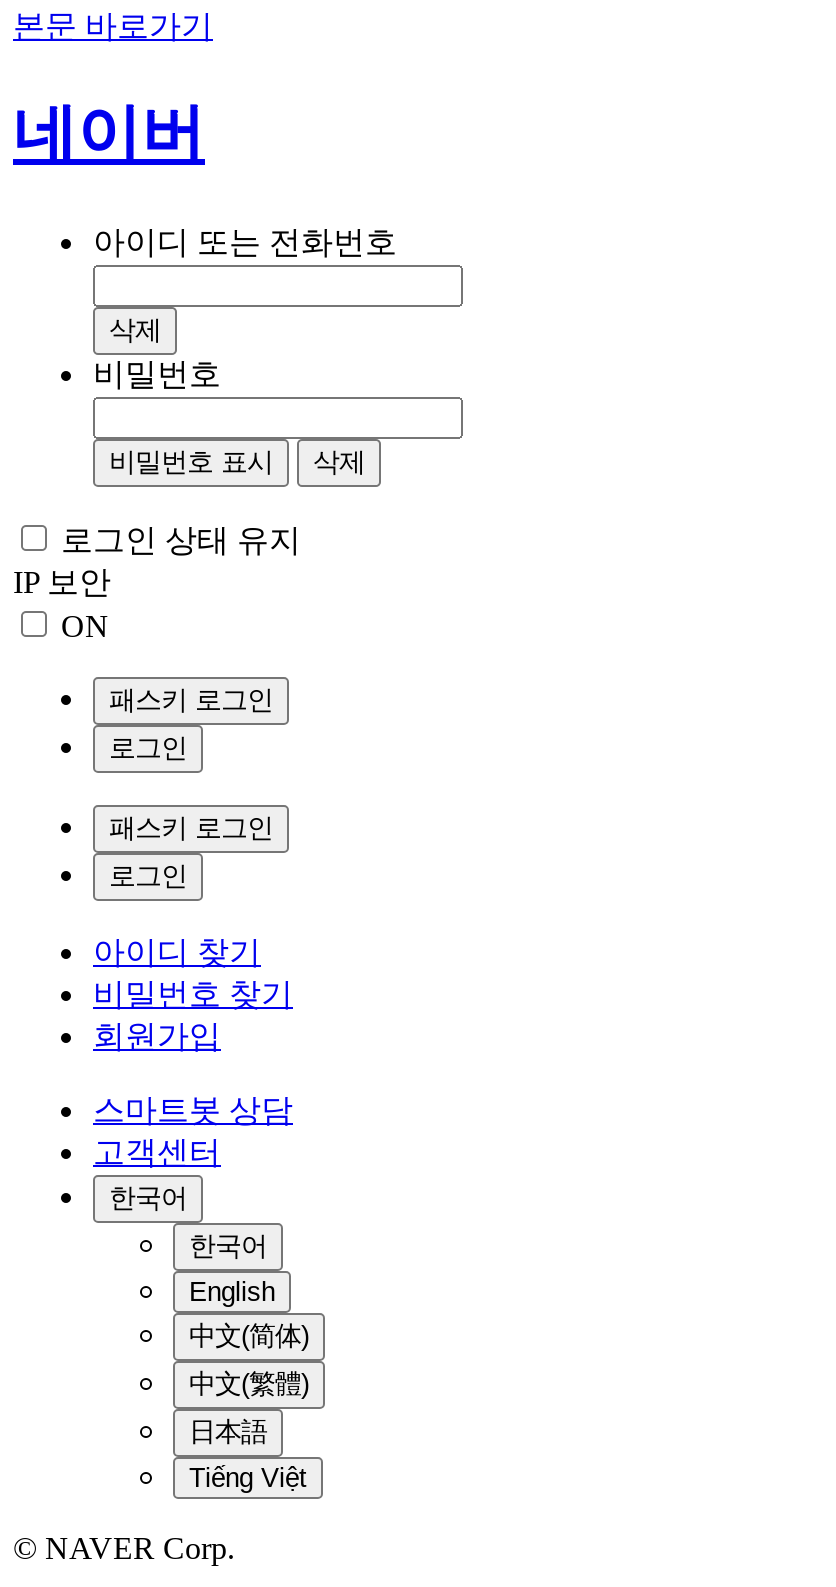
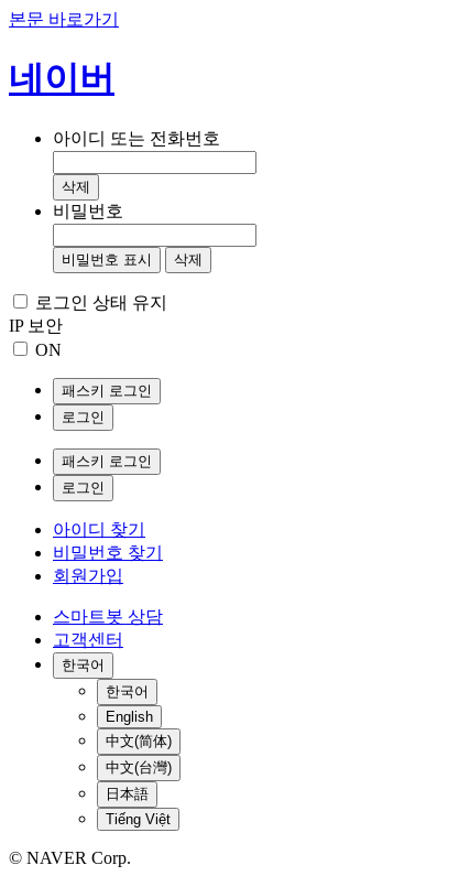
- 中文(繁體)
+ 中文(台灣)
